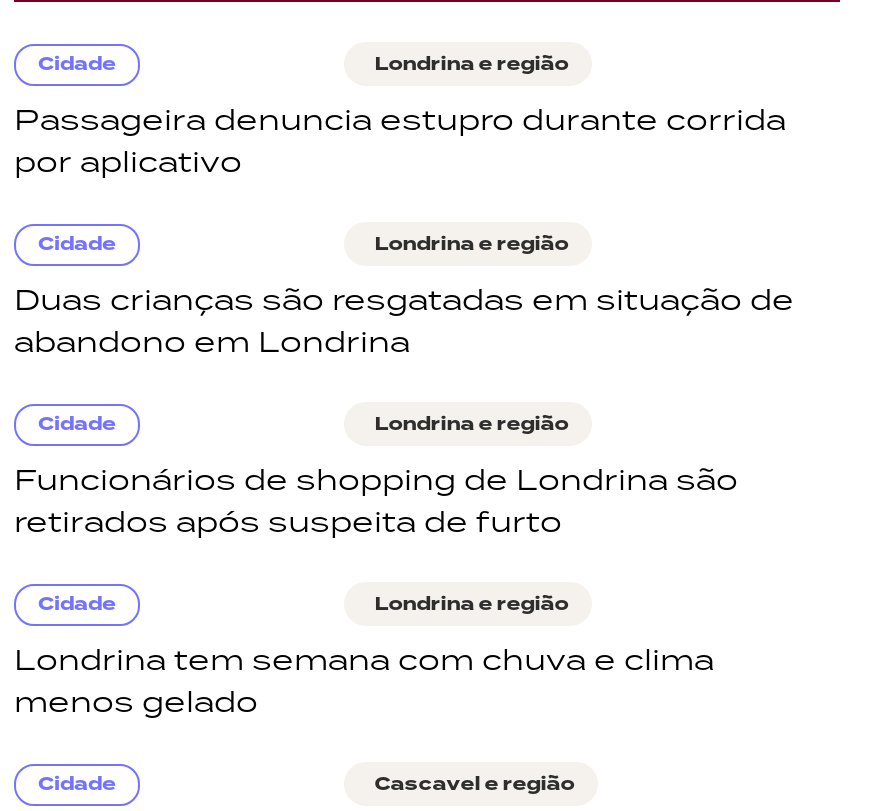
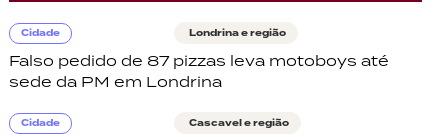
- Passageira denuncia estupro durante corrida
- por aplicativo
- Cidade
- Londrina e região
- Duas crianças são resgatadas em situação de
- abandono em Londrina
- Cidade
- Londrina e região
- Funcionários de shopping de Londrina são
- retirados após suspeita de furto
- Cidade
- Londrina e região
- Londrina tem semana com chuva e clima
- menos gelado
+ Falso pedido de 87 pizzas leva motoboys até
+ sede da PM em Londrina
